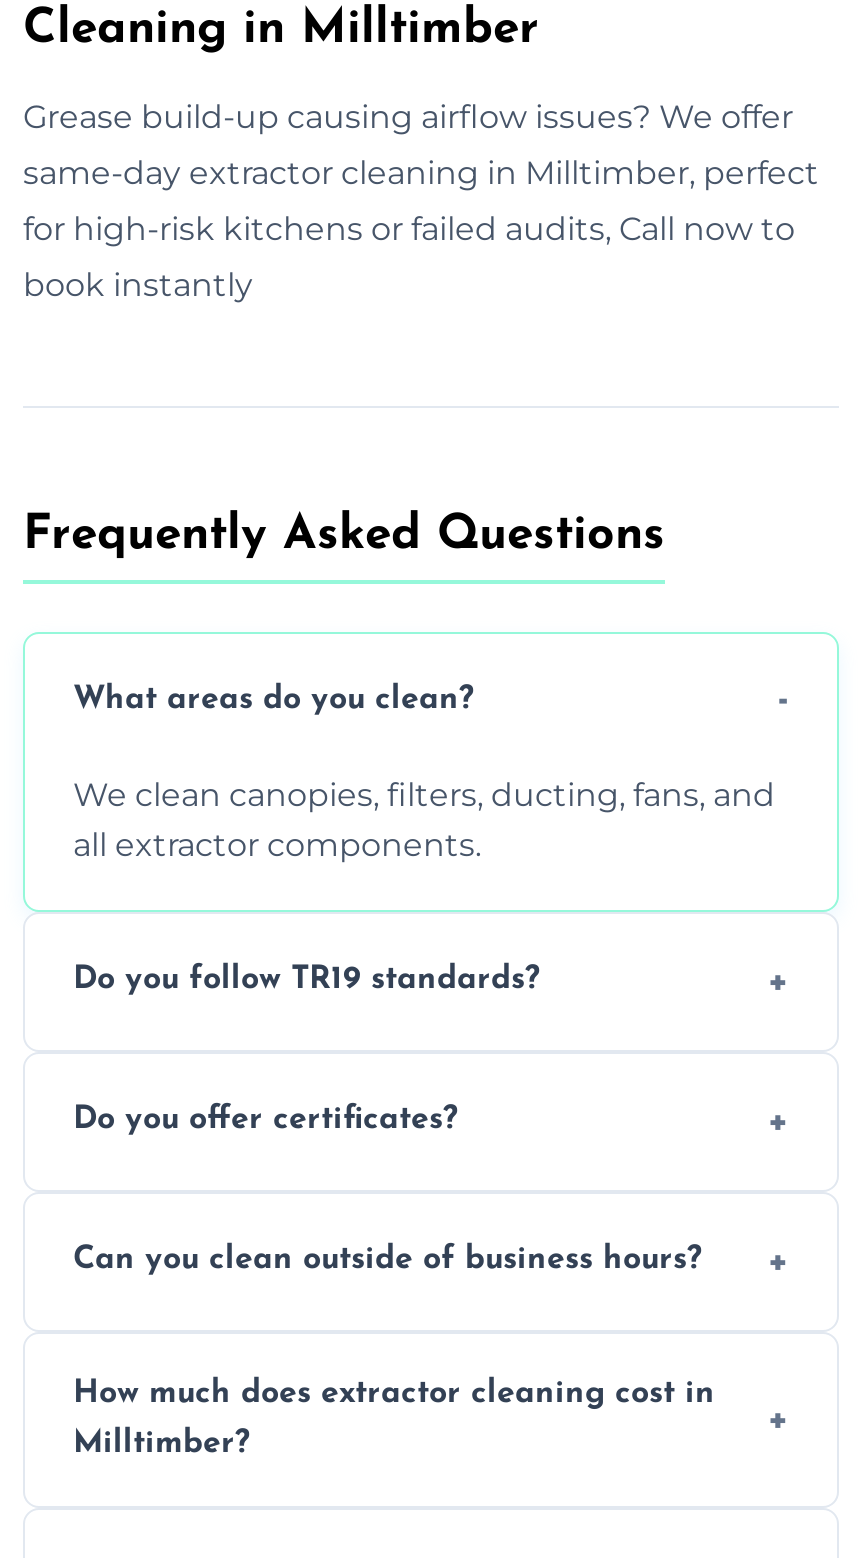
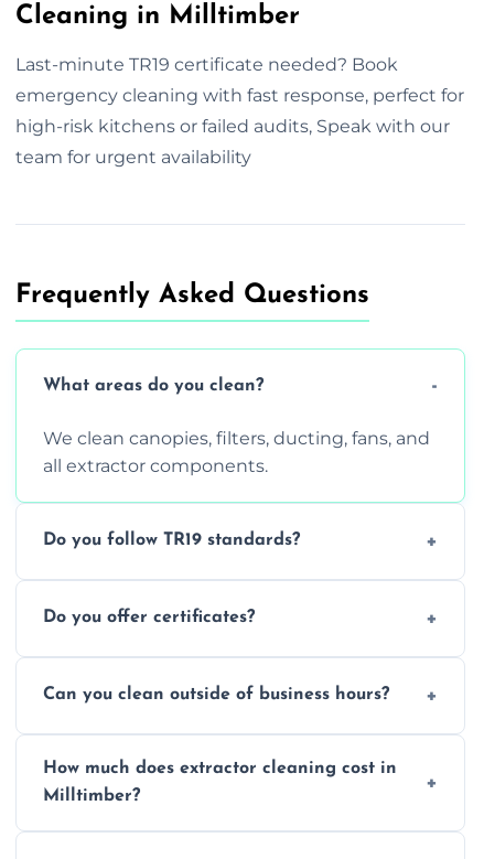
- Grease build-up causing airflow issues? We offer
+ Last-minute TR19 certificate needed? Book

- same-day extractor cleaning in Milltimber, perfect
+ emergency cleaning with fast response, perfect for

- for high-risk kitchens or failed audits, Call now to
+ high-risk kitchens or failed audits, Speak with our

- book instantly
+ team for urgent availability
